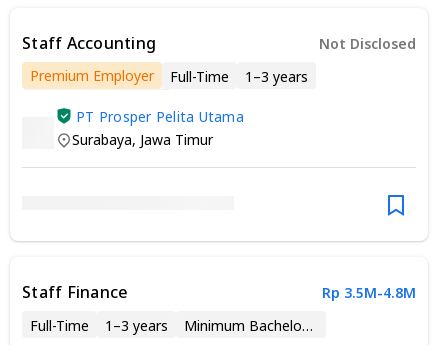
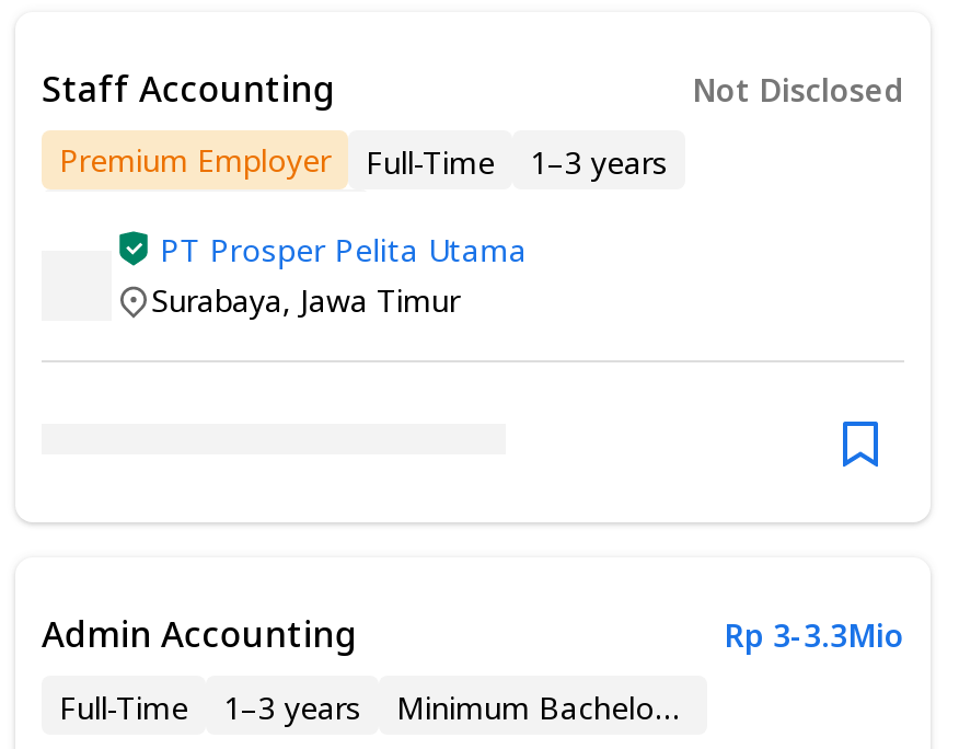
- Staff Finance
- Rp 3.5M-4.8M
+ Admin Accounting
+ Rp 3-3.3Mio
